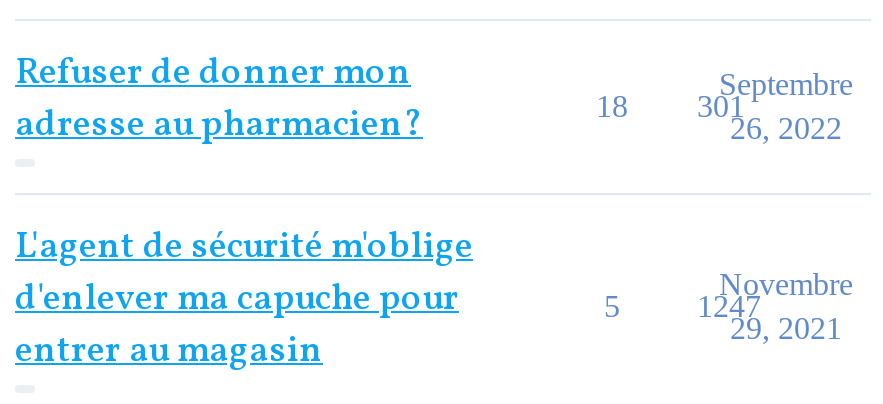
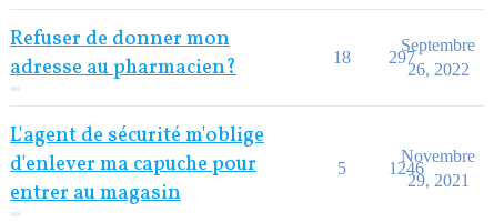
- 301
+ 297

- 1247
+ 1246
